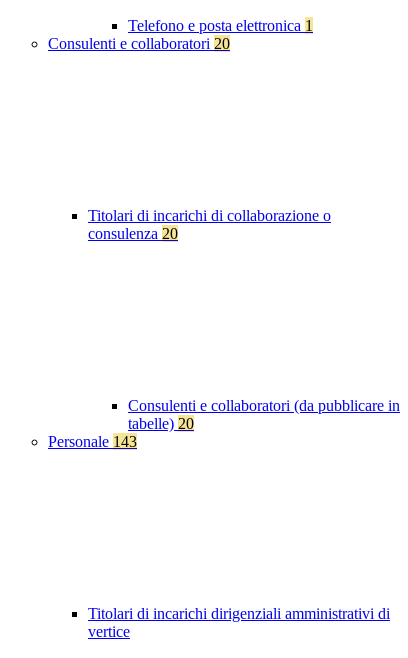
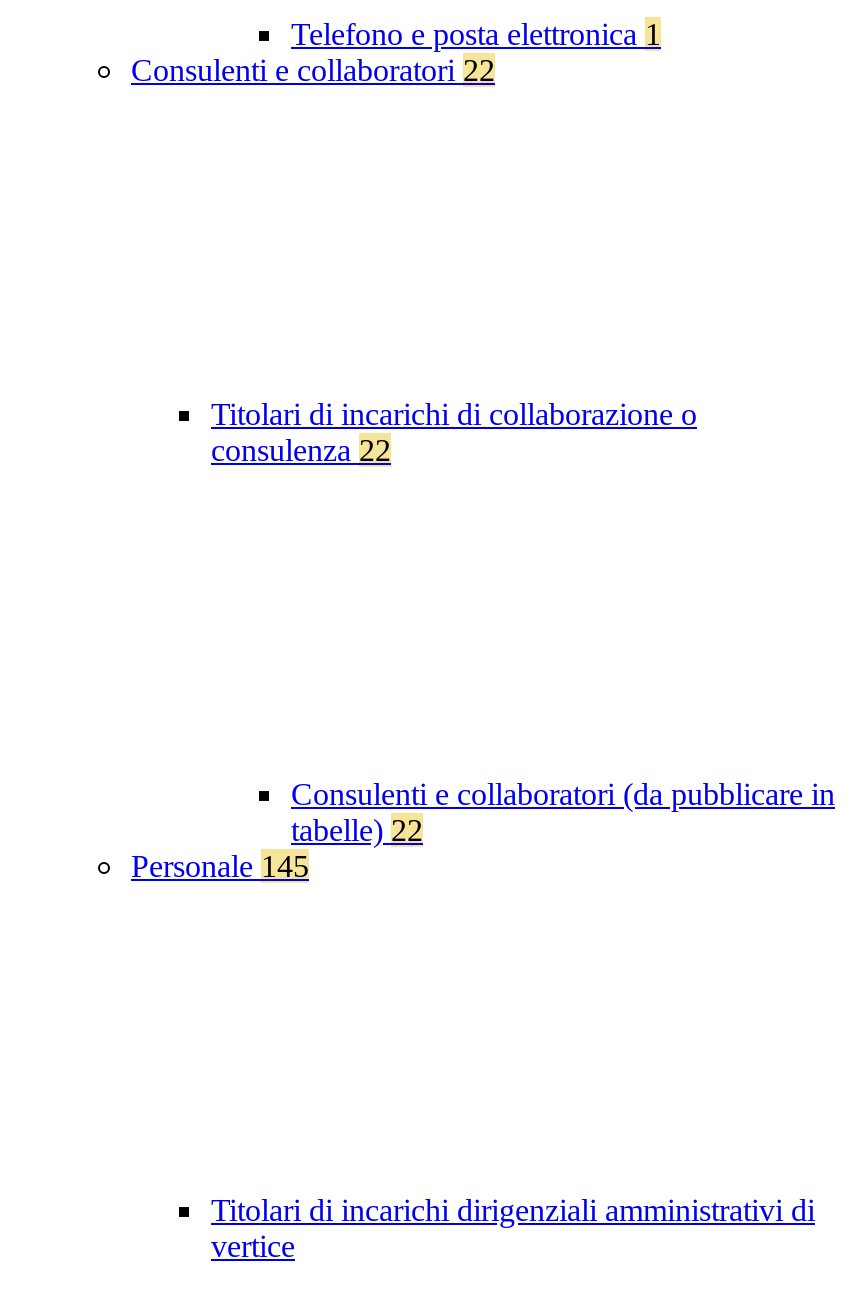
- Consulenti e collaboratori 20
+ Consulenti e collaboratori 22

- consulenza 20
+ consulenza 22

- tabelle) 20
+ tabelle) 22

- Personale 143
+ Personale 145
